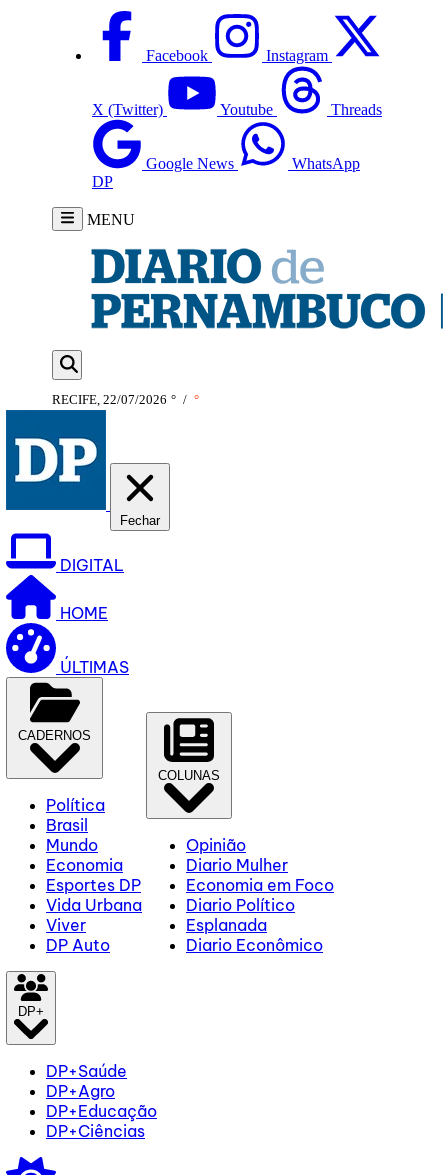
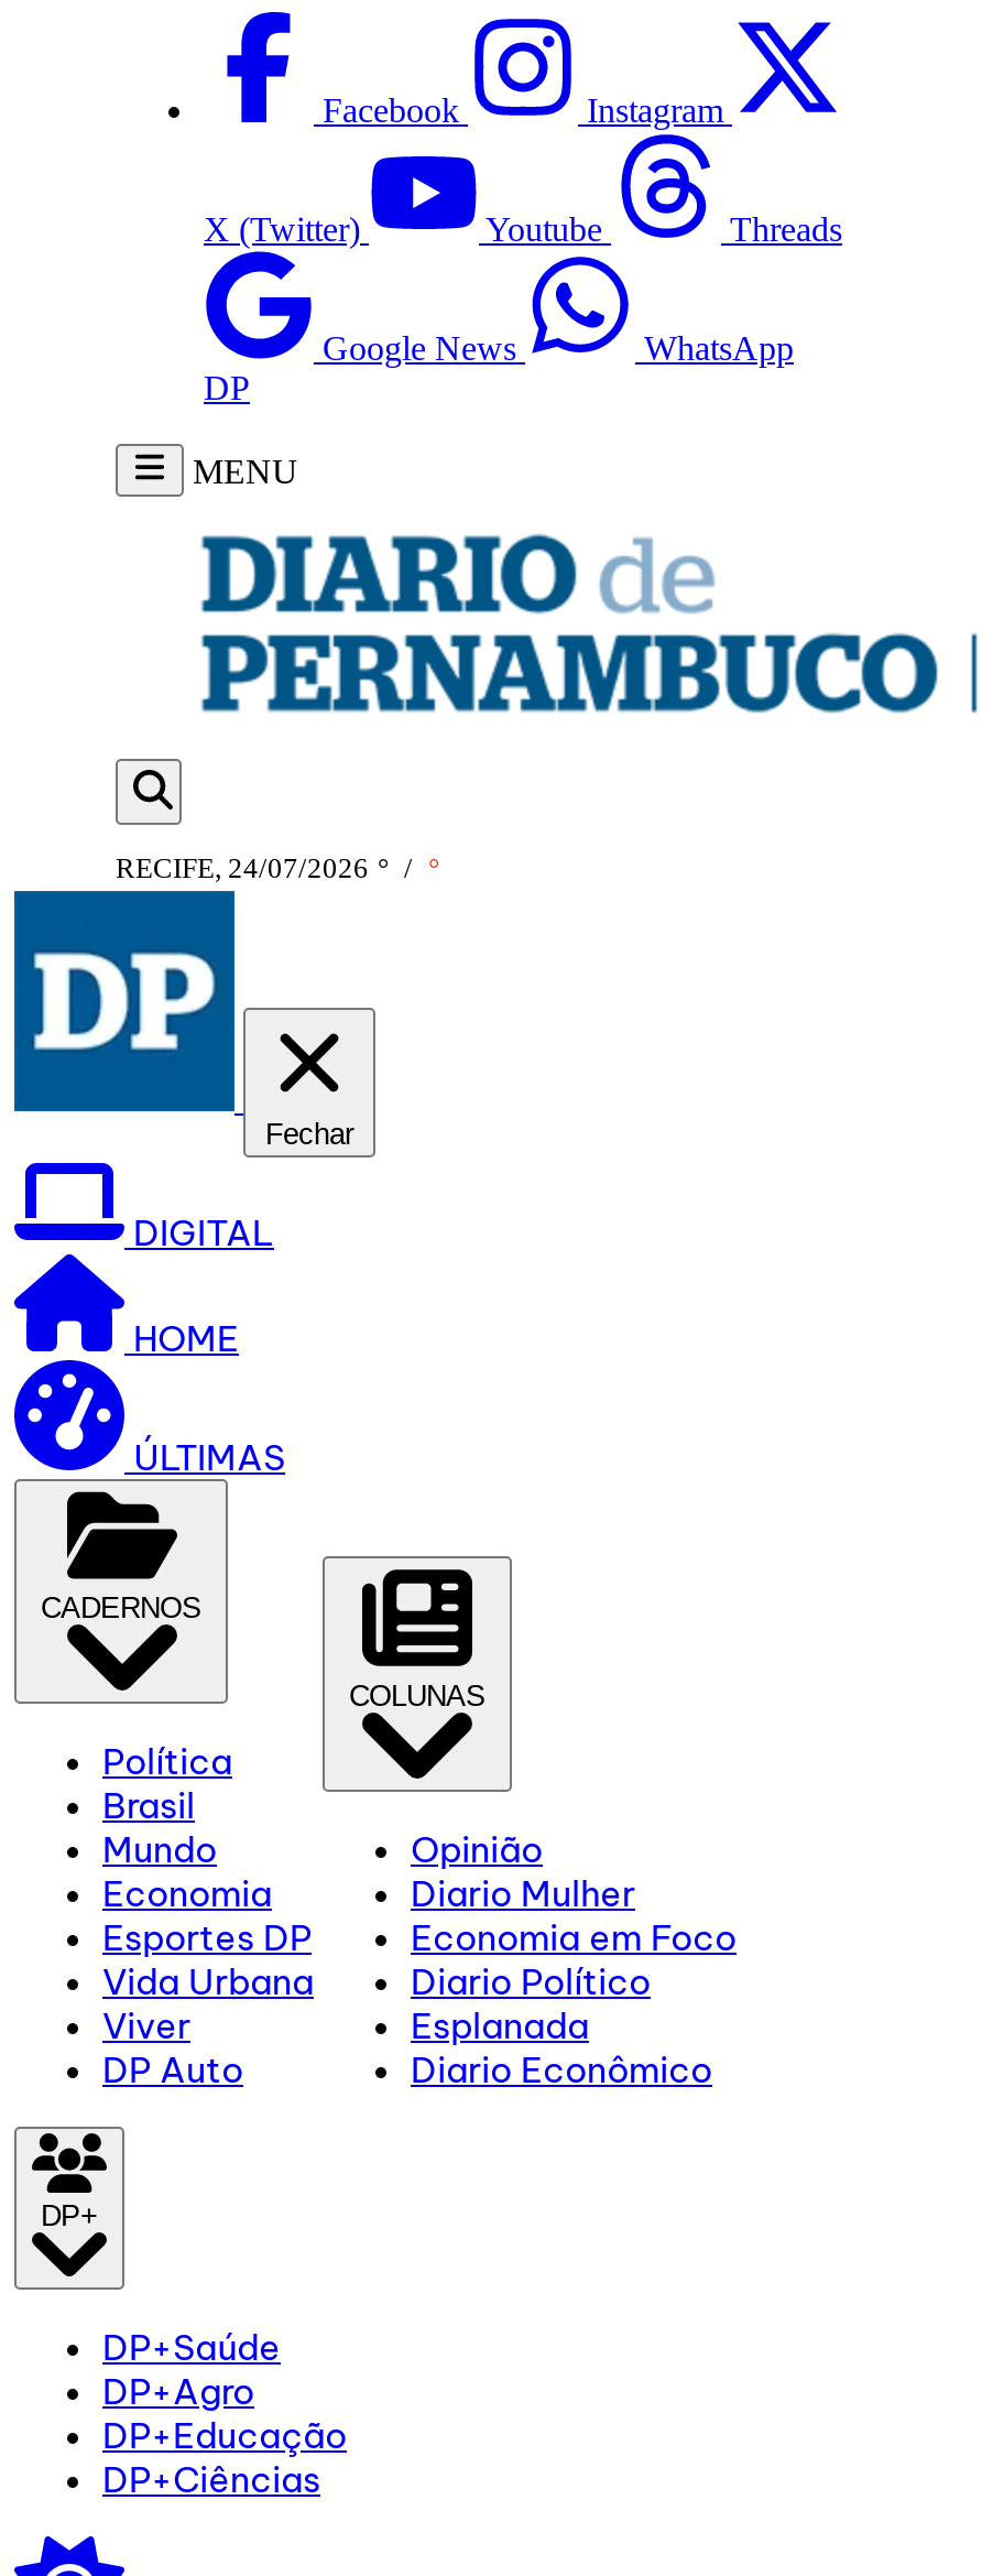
- RECIFE, 22/07/2026 ° / °
+ RECIFE, 24/07/2026 ° / °
